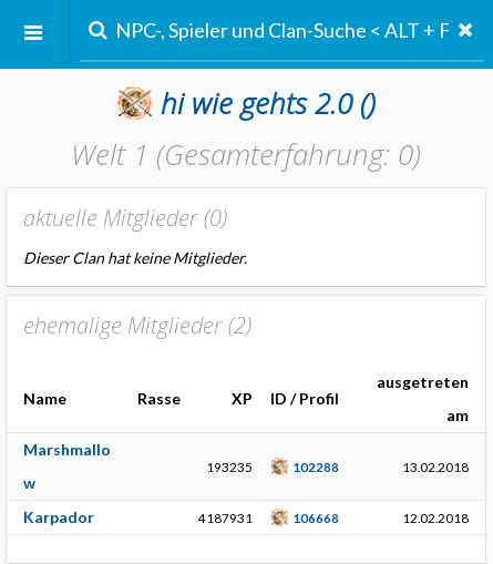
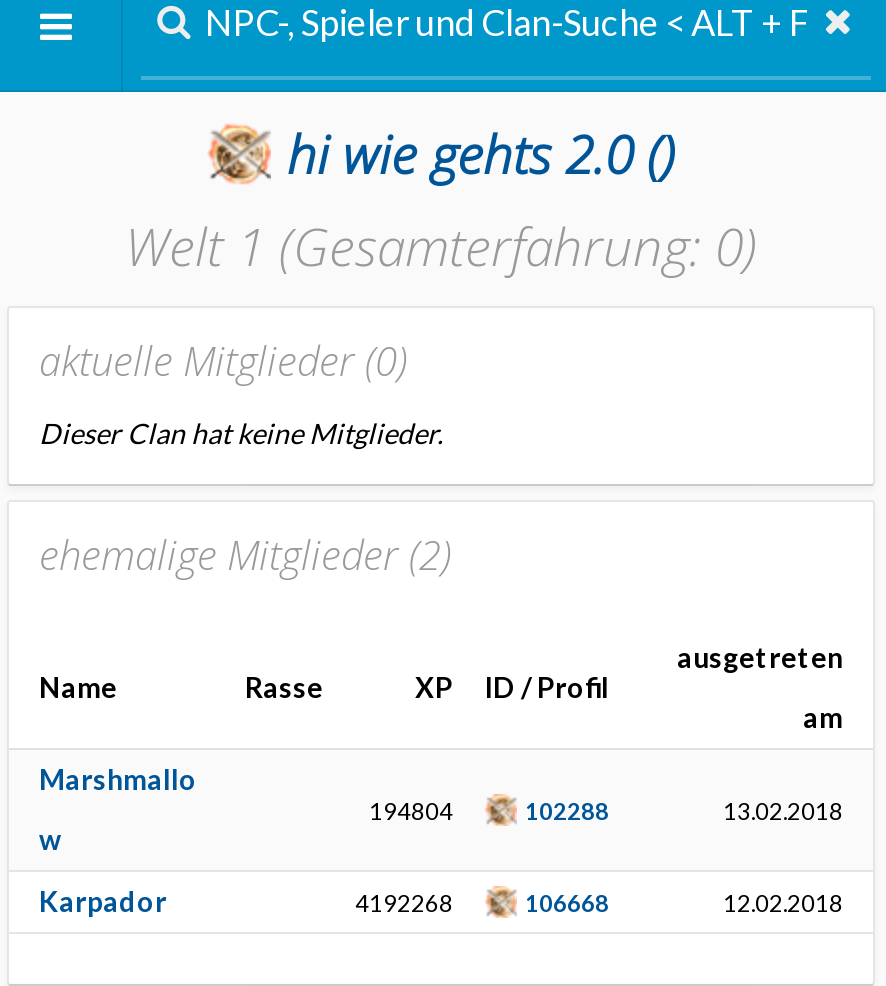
- 193235
+ 194804

- 4187931
+ 4192268
